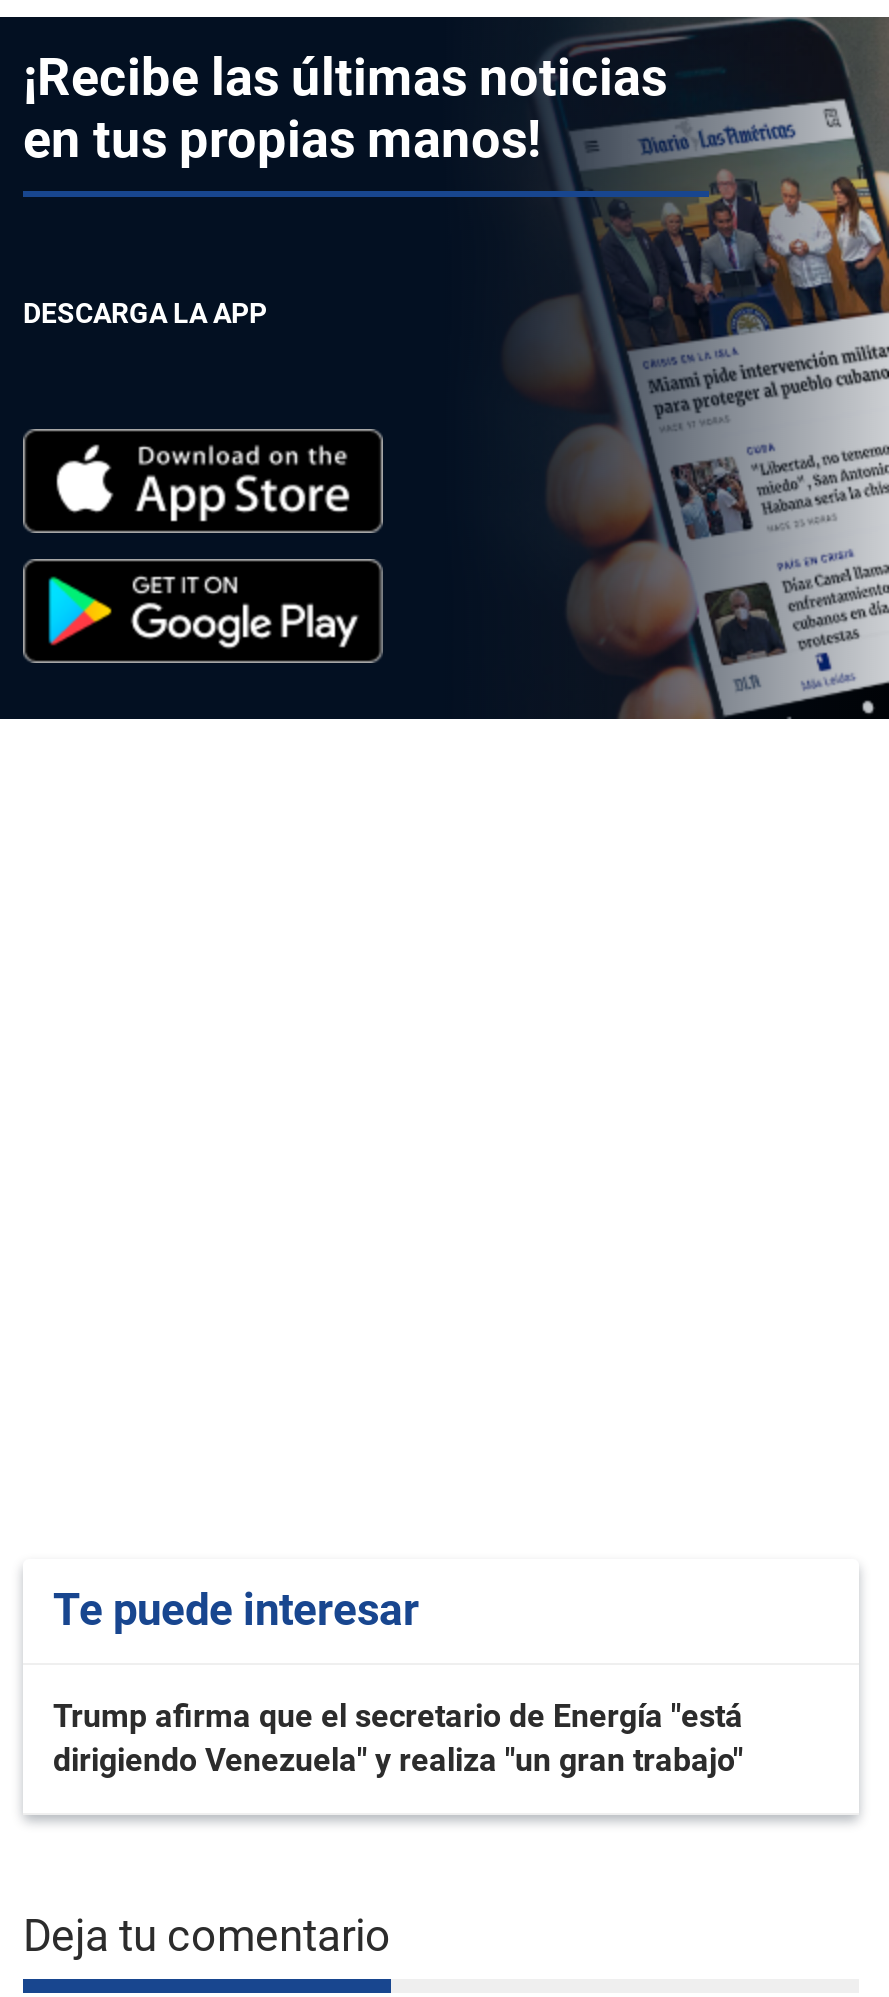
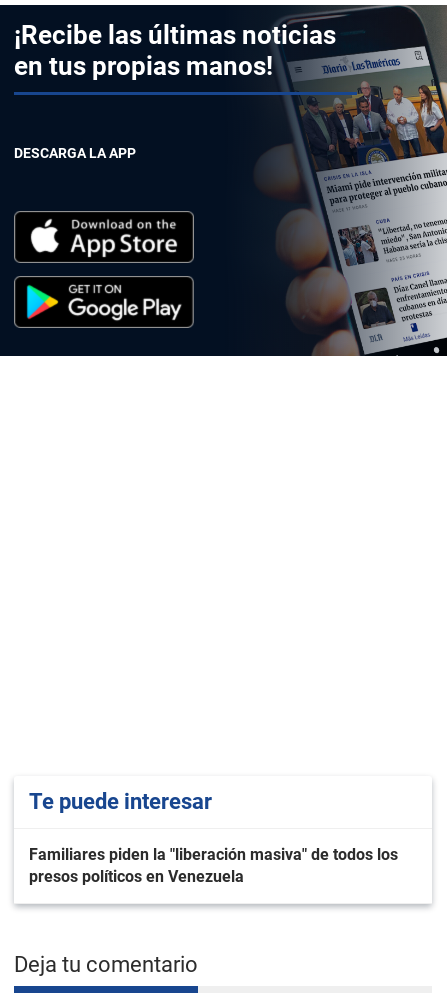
- Trump afirma que el secretario de Energía "está
- dirigiendo Venezuela" y realiza "un gran trabajo"
+ Familiares piden la "liberación masiva" de todos los
+ presos políticos en Venezuela
